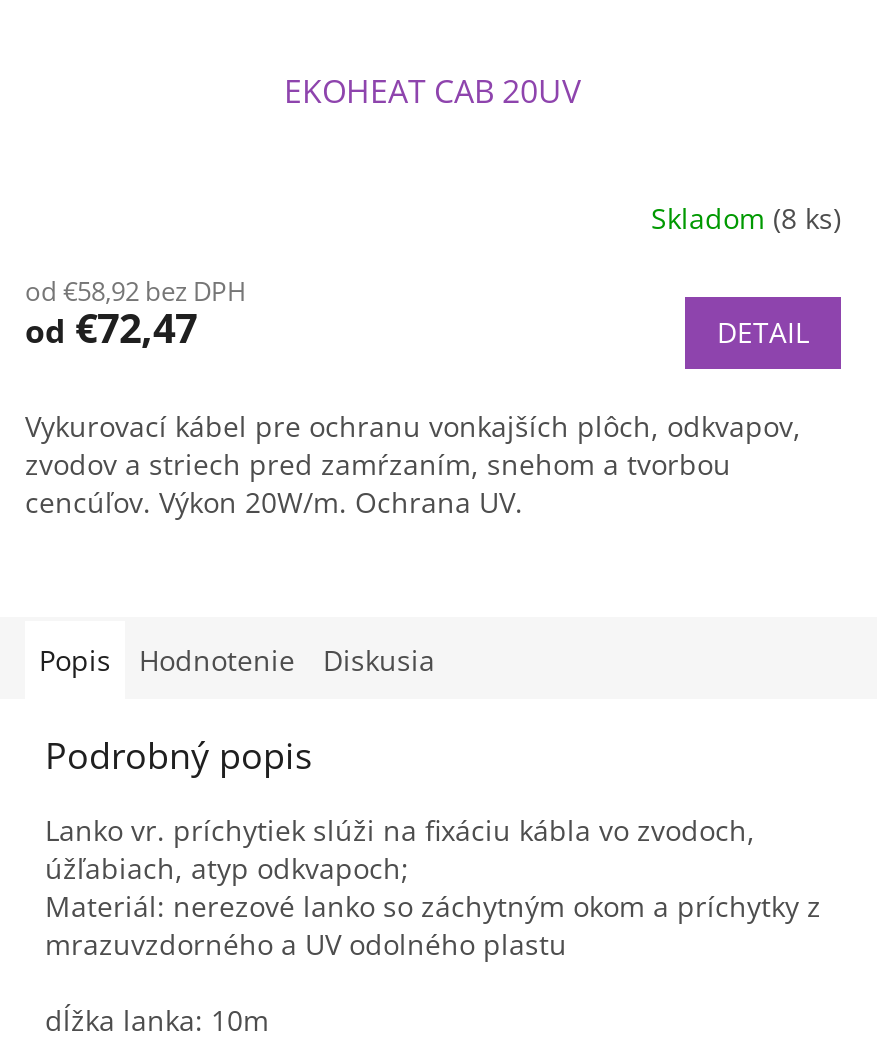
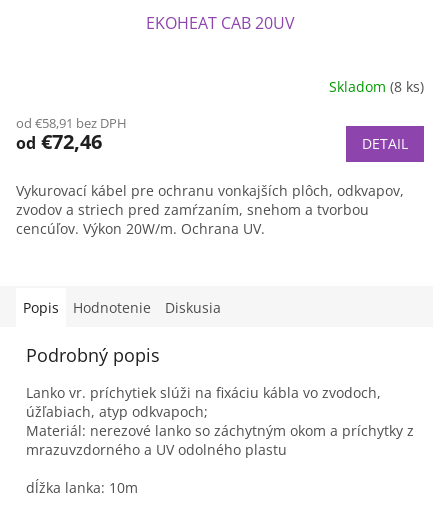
- od €58,92 bez DPH
+ od €58,91 bez DPH

- od€72,47
+ od€72,46
